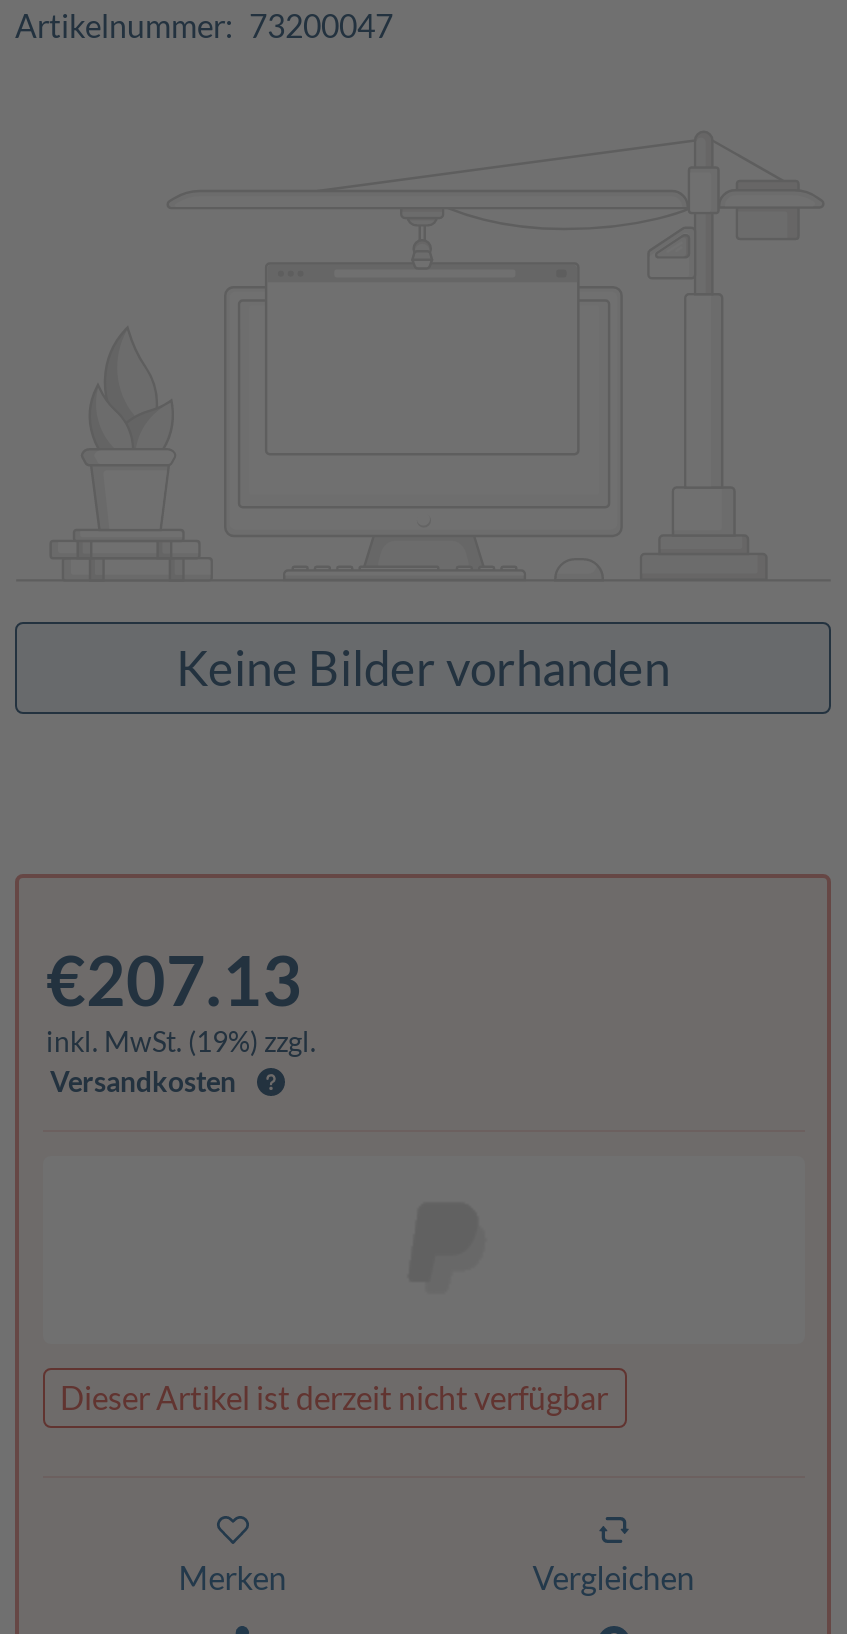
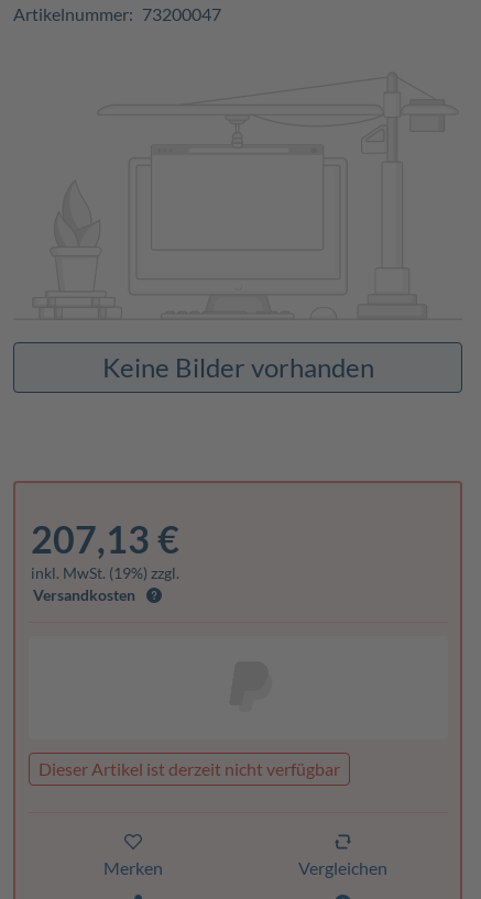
- €207.13
+ 207,13 €
